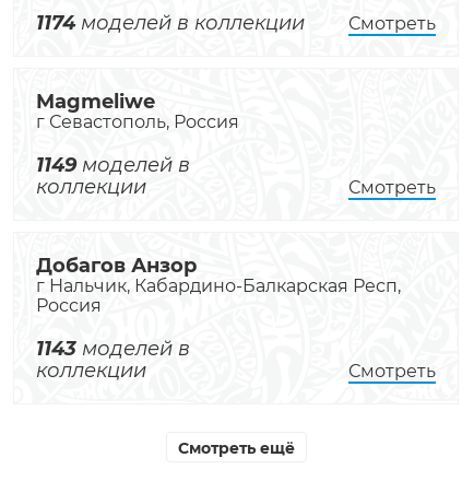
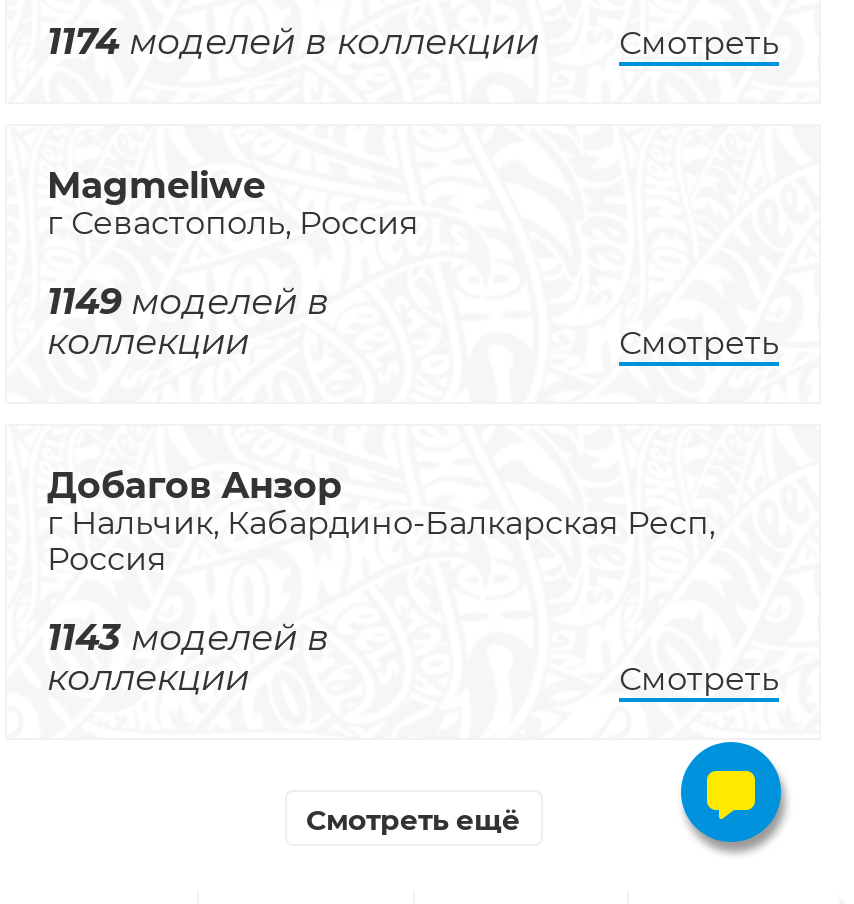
+ [image]
